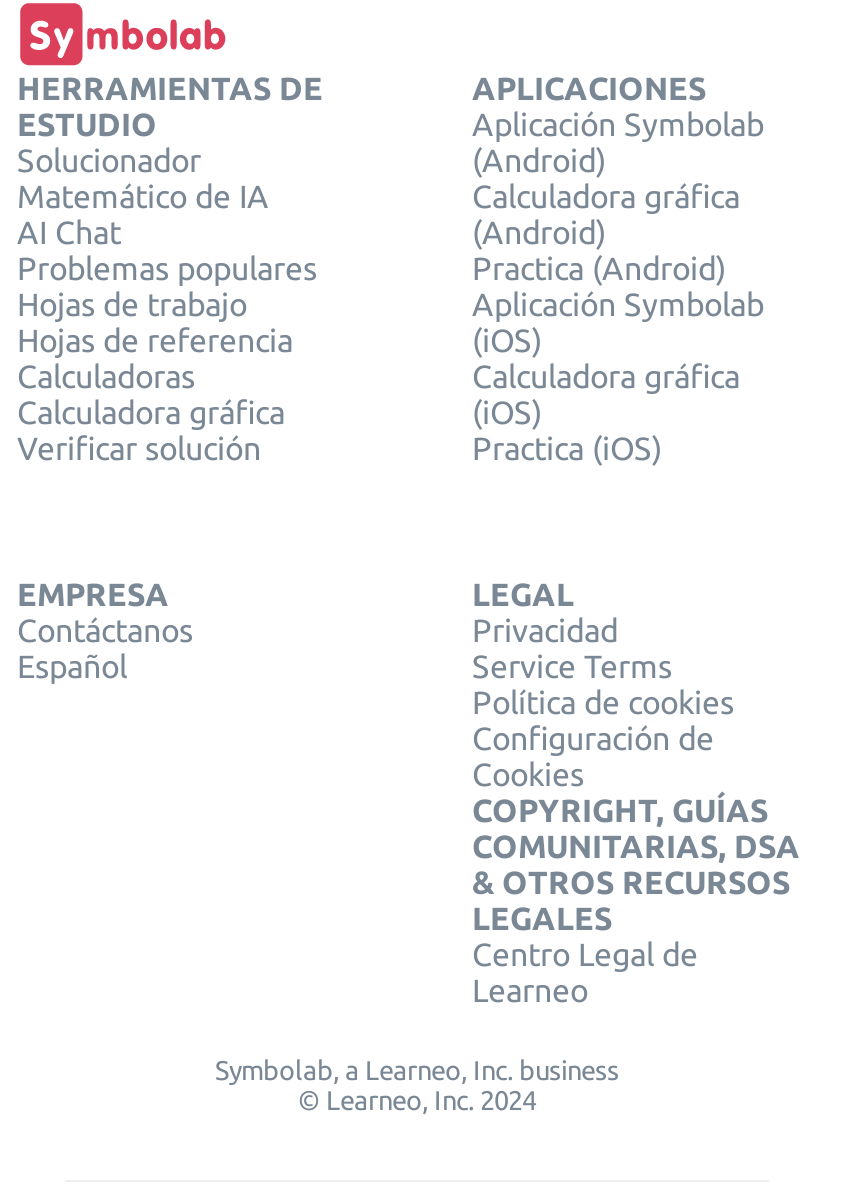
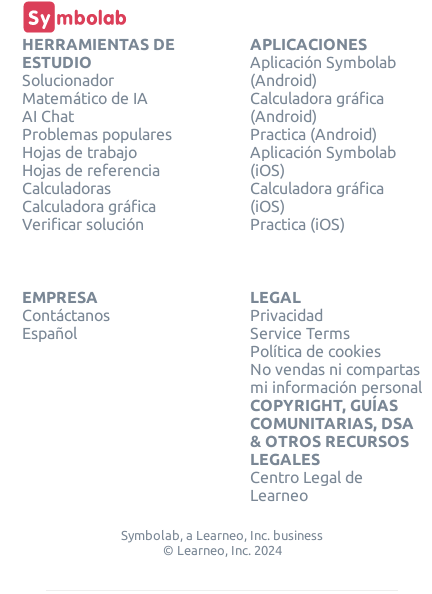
- Configuración de
- Cookies
+ No vendas ni compartas
+ mi información personal
